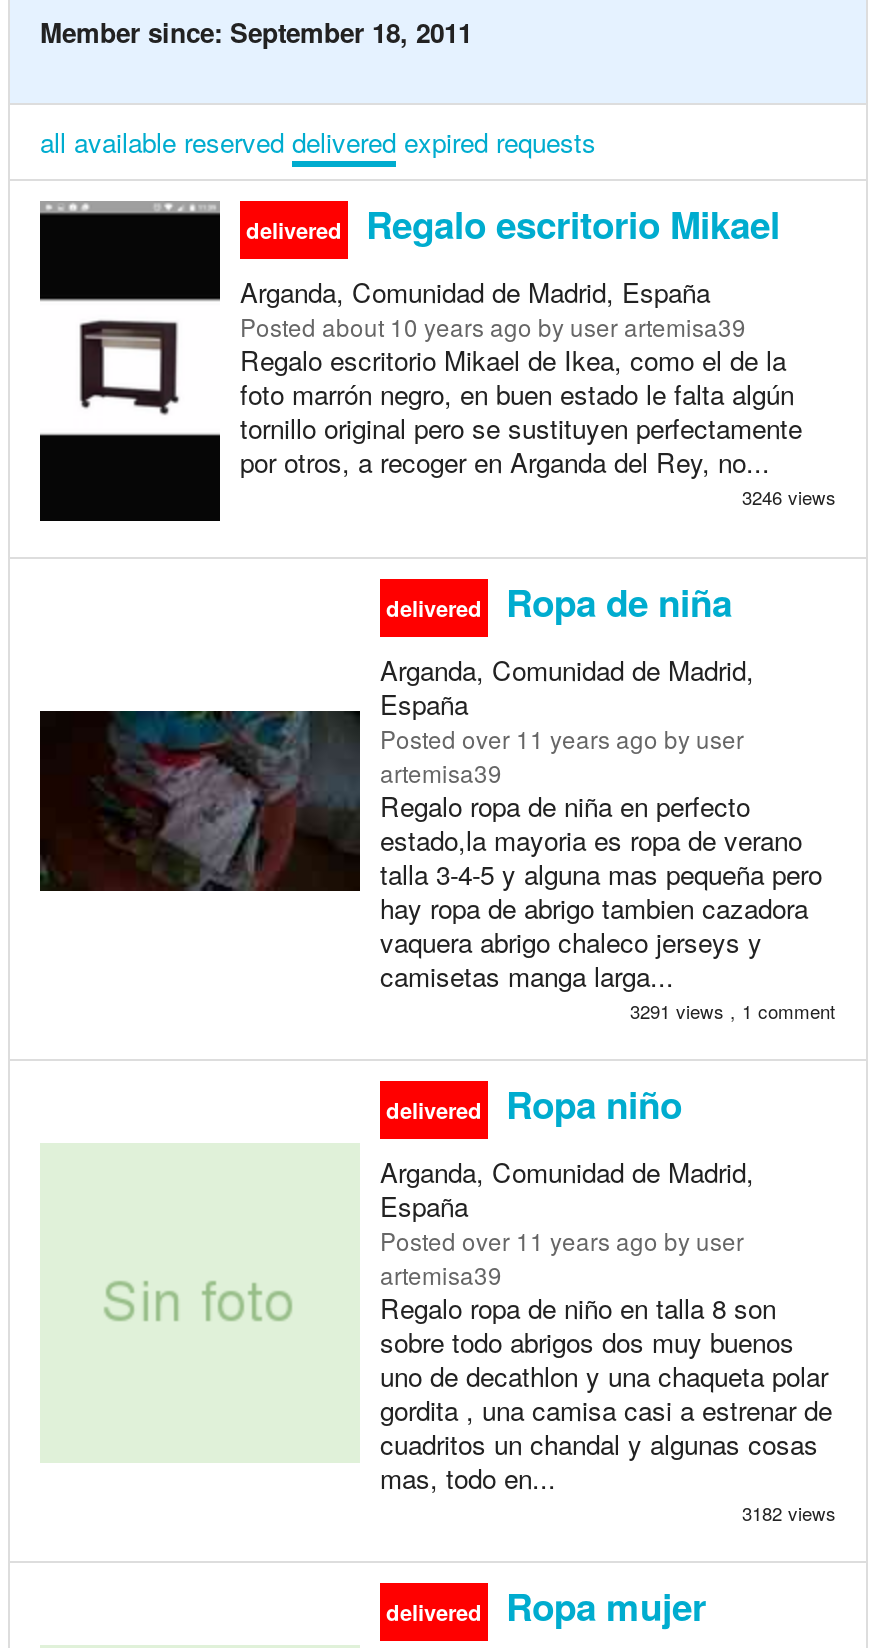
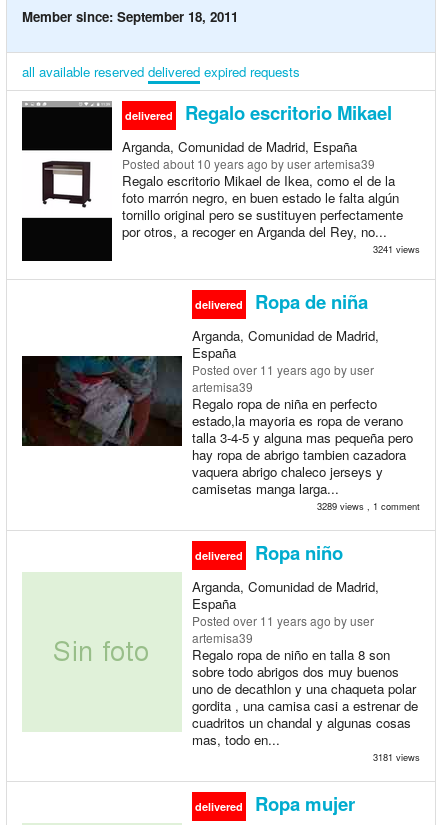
- 3246 views
+ 3241 views

- 3291 views , 1 comment
+ 3289 views , 1 comment

- 3182 views
+ 3181 views
